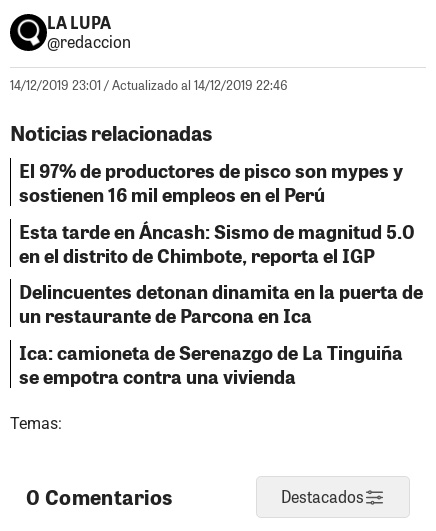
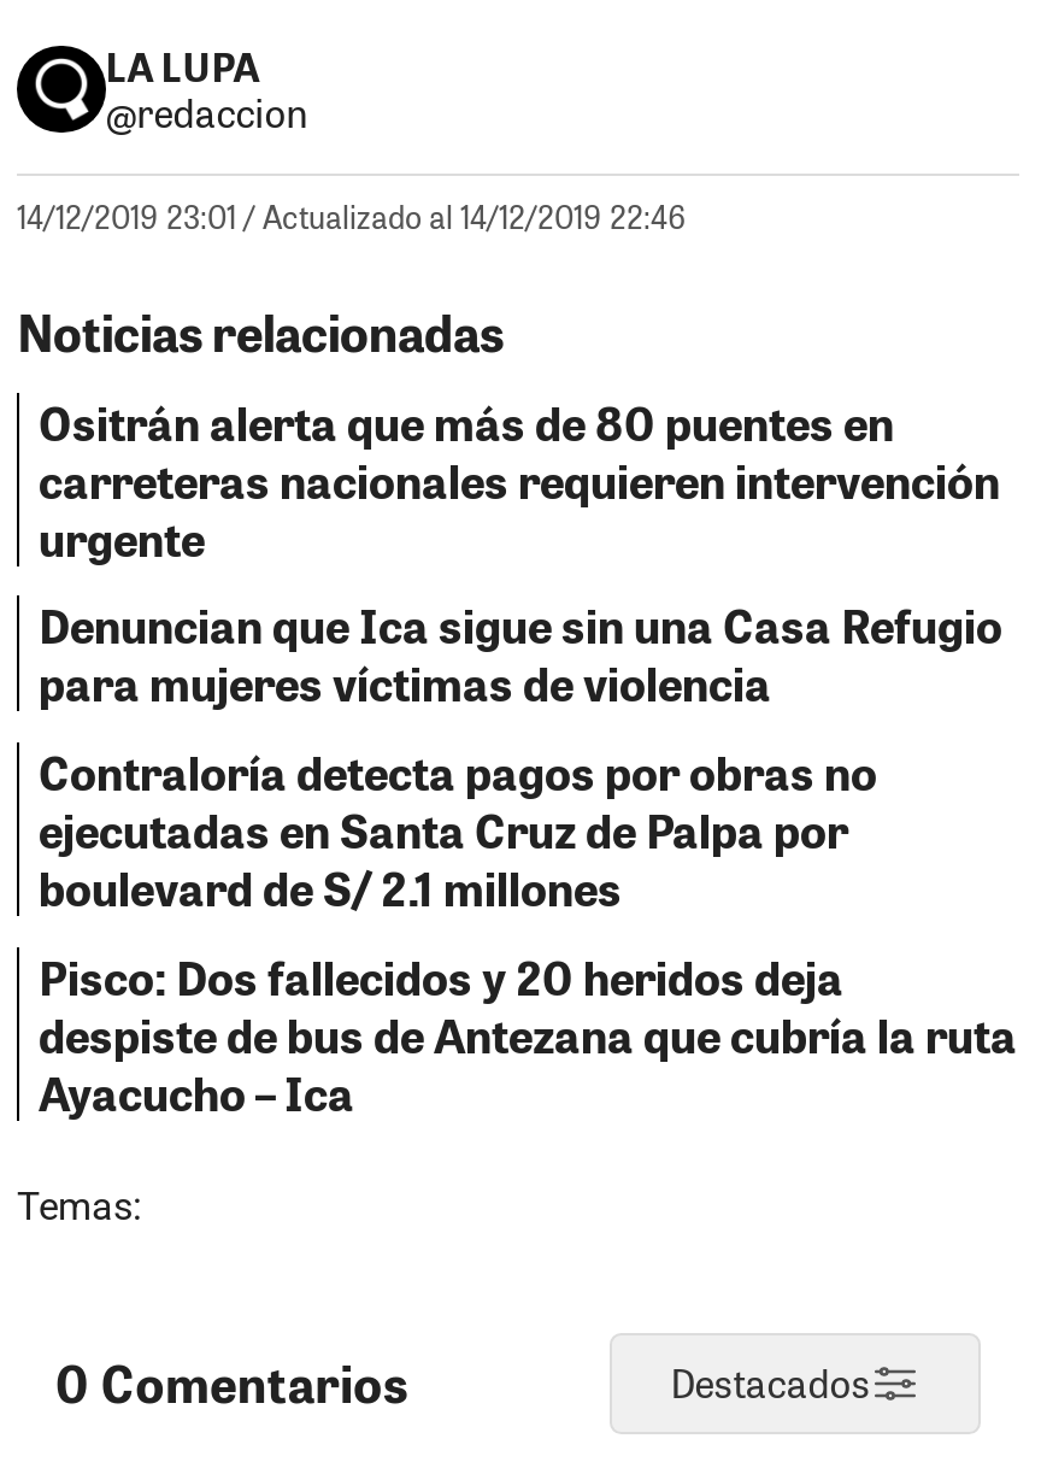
- El 97% de productores de pisco son mypes y
- sostienen 16 mil empleos en el Perú
- Esta tarde en Áncash: Sismo de magnitud 5.0
- en el distrito de Chimbote, reporta el IGP
- Delincuentes detonan dinamita en la puerta de
- un restaurante de Parcona en Ica
- Ica: camioneta de Serenazgo de La Tinguiña
- se empotra contra una vivienda
+ Ositrán alerta que más de 80 puentes en
+ carreteras nacionales requieren intervención
+ urgente
+ Denuncian que Ica sigue sin una Casa Refugio
+ para mujeres víctimas de violencia
+ Contraloría detecta pagos por obras no
+ ejecutadas en Santa Cruz de Palpa por
+ boulevard de S/ 2.1 millones
+ Pisco: Dos fallecidos y 20 heridos deja
+ despiste de bus de Antezana que cubría la ruta
+ Ayacucho – Ica
